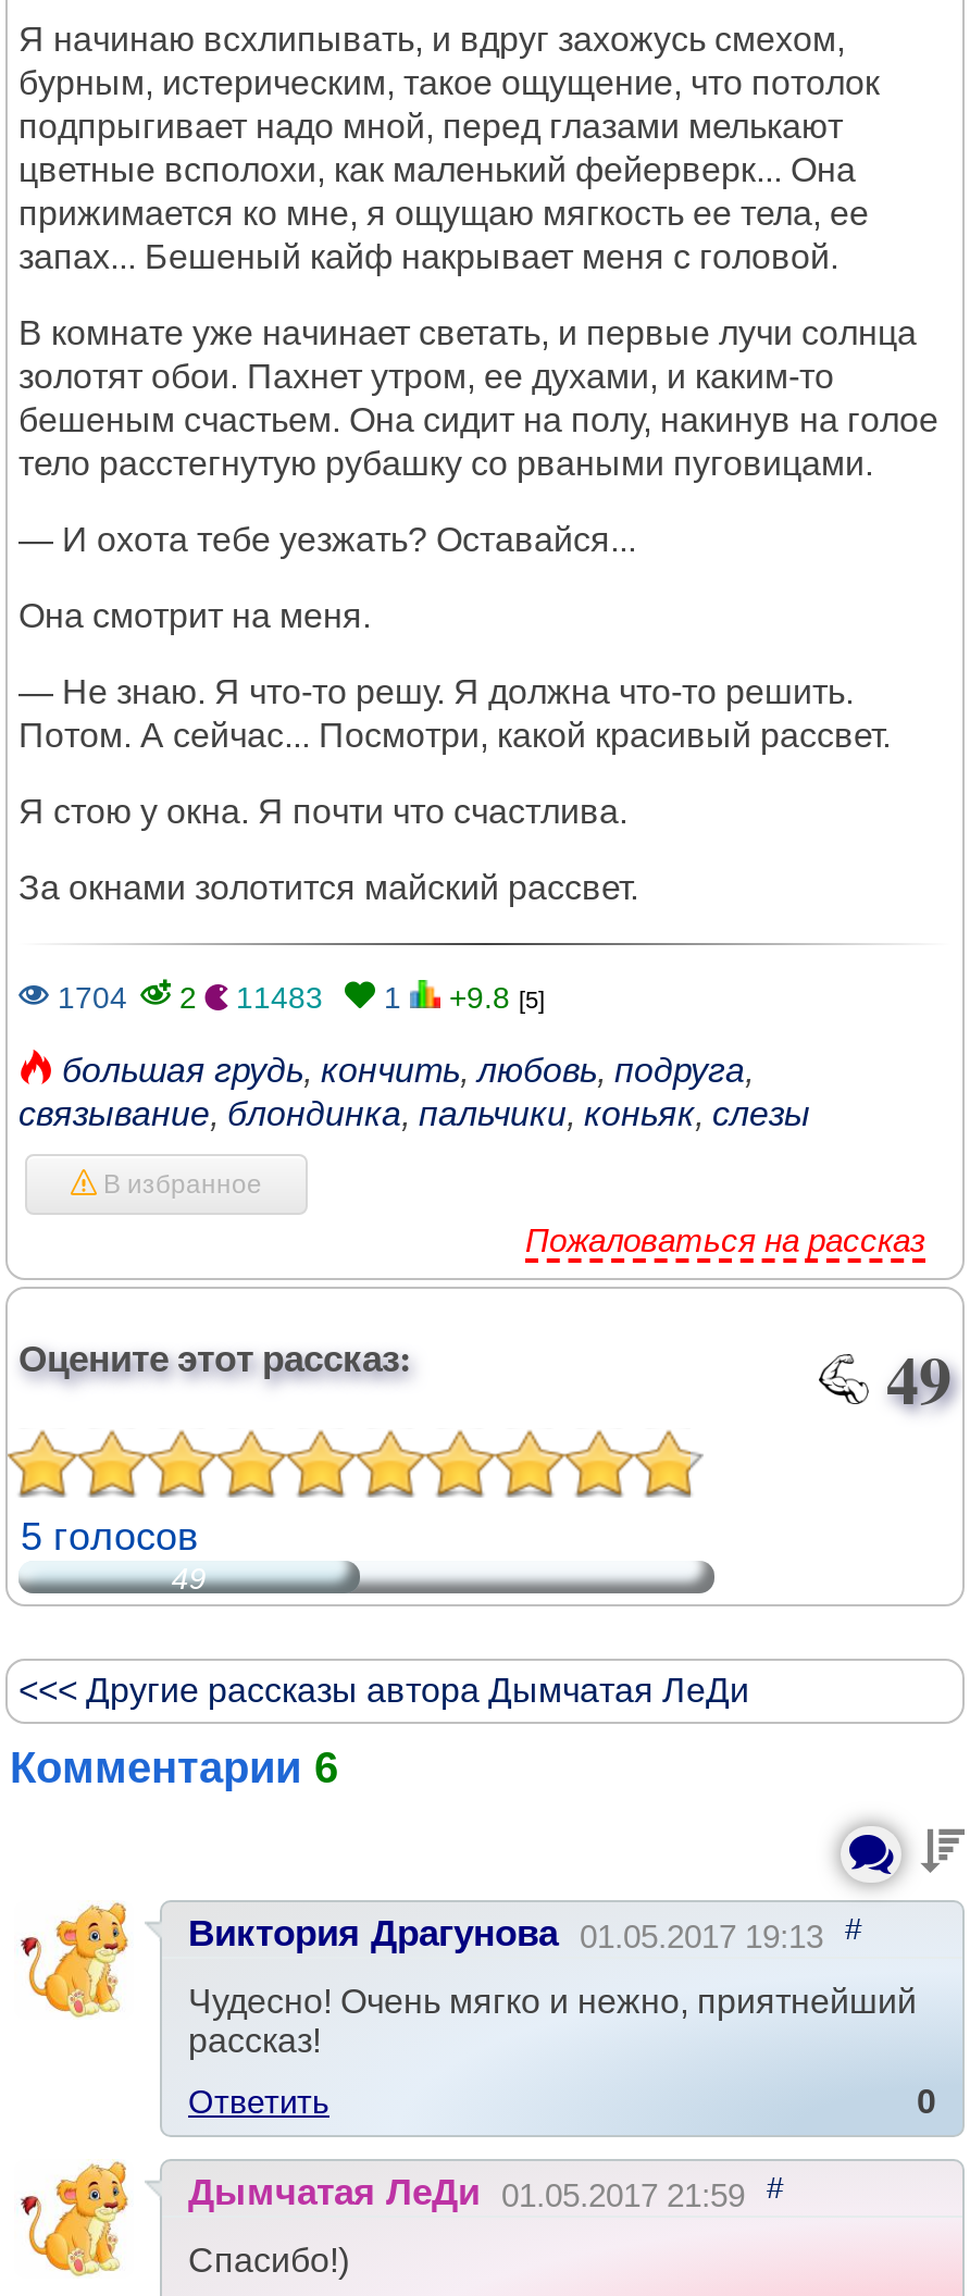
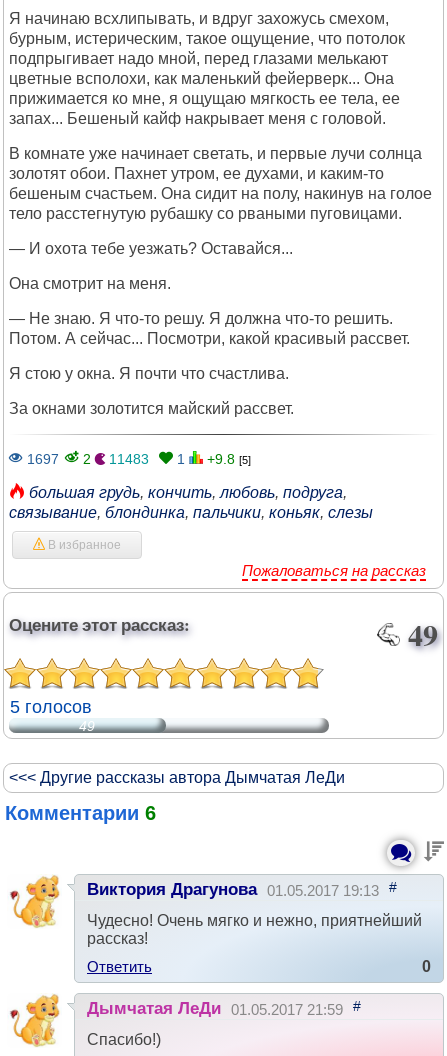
- 1704 2 11483 1 +9.8 [5]
+ 1697 2 11483 1 +9.8 [5]
